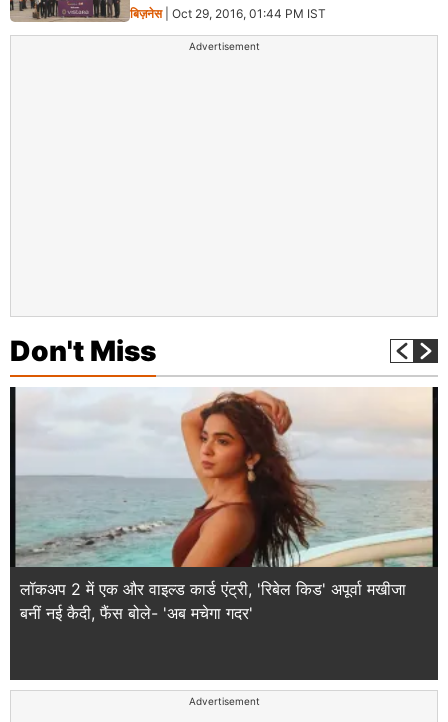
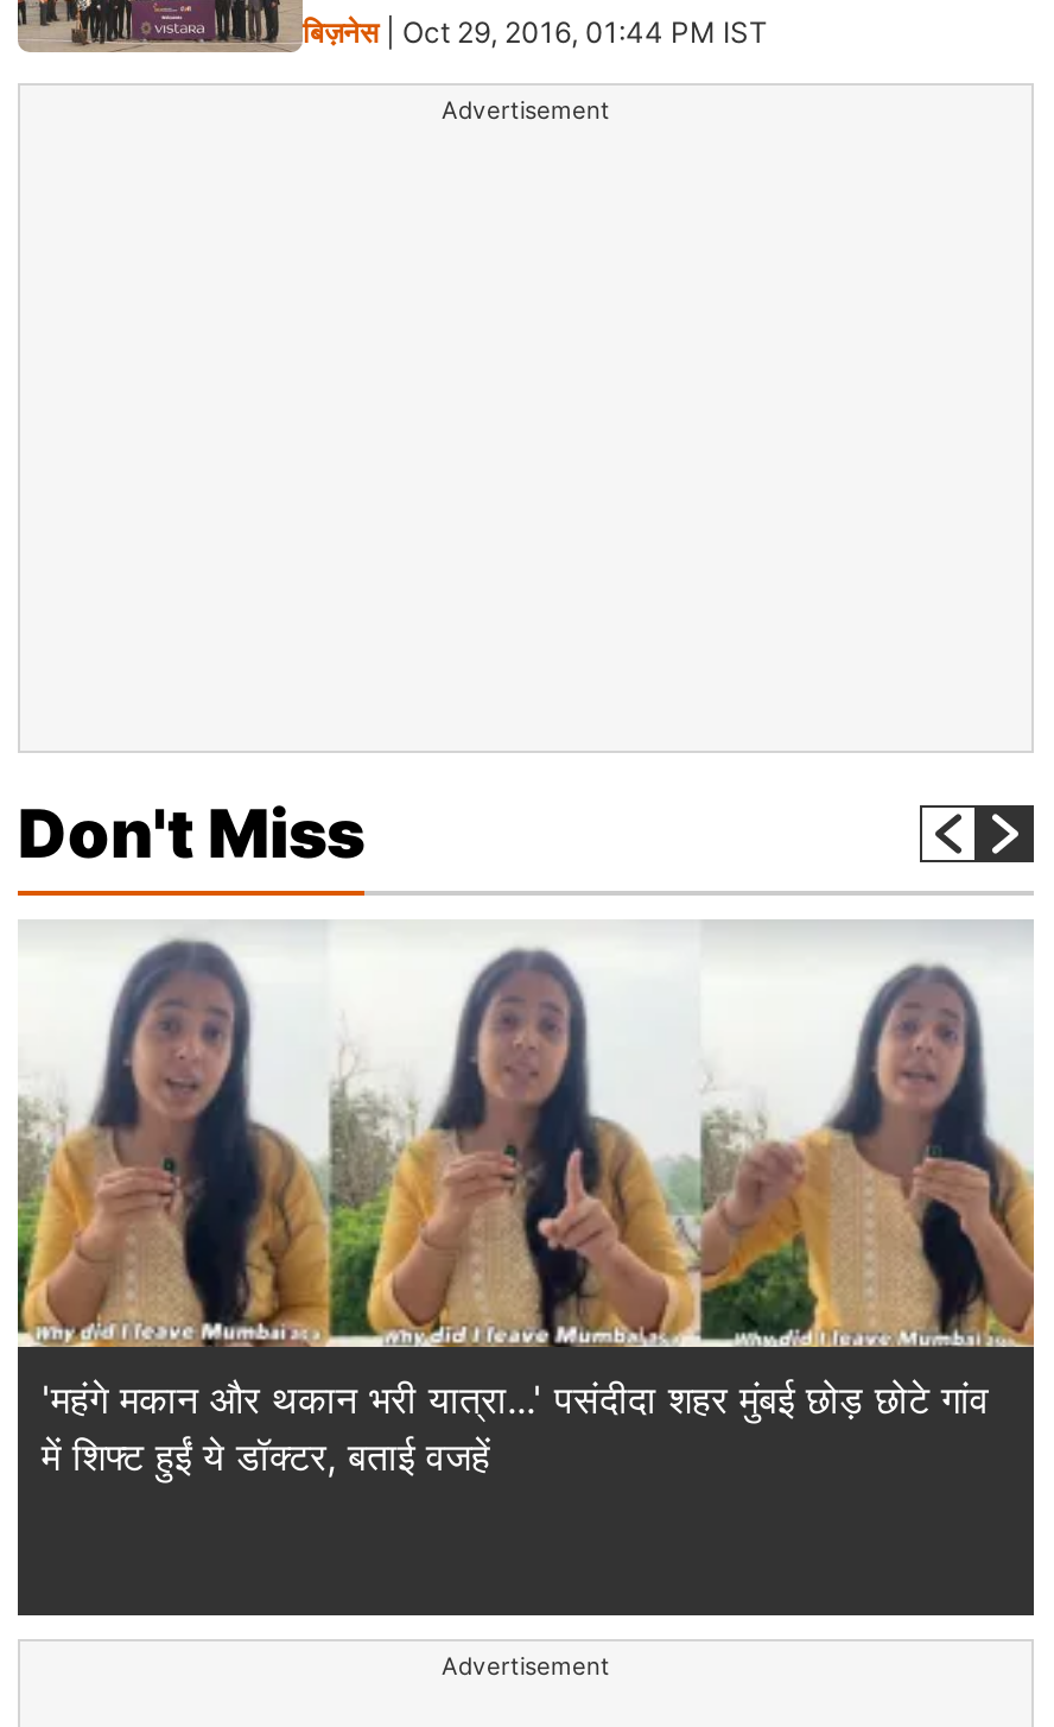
- [image]
- लॉकअप 2 में एक और वाइल्ड कार्ड एंट्री, 'रिबेल किड' अपूर्वा मखीजा
- बनीं नई कैदी, फैंस बोले- 'अब मचेगा गदर'
+ [image]
+ 'महंगे मकान और थकान भरी यात्रा...' पसंदीदा शहर मुंबई छोड़ छोटे गांव
+ में शिफ्ट हुईं ये डॉक्टर, बताई वजहें
